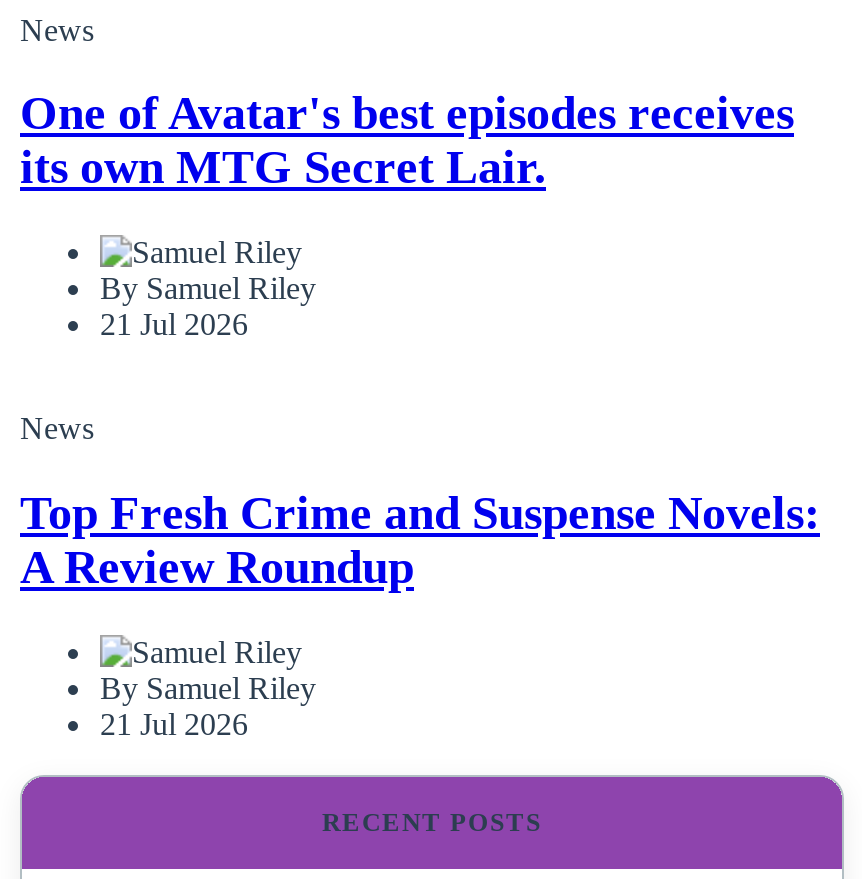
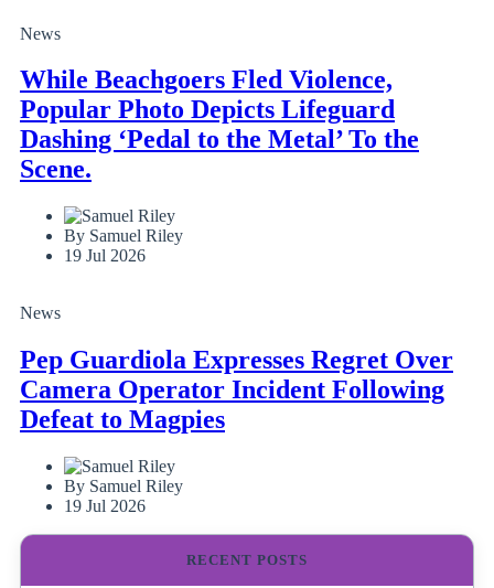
- One of Avatar's best episodes receives
- its own MTG Secret Lair.
+ While Beachgoers Fled Violence,
+ Popular Photo Depicts Lifeguard
+ Dashing ‘Pedal to the Metal’ To the
+ Scene.

- 21 Jul 2026
+ 19 Jul 2026

- Top Fresh Crime and Suspense Novels:
- A Review Roundup
+ Pep Guardiola Expresses Regret Over
+ Camera Operator Incident Following
+ Defeat to Magpies

- 21 Jul 2026
+ 19 Jul 2026
